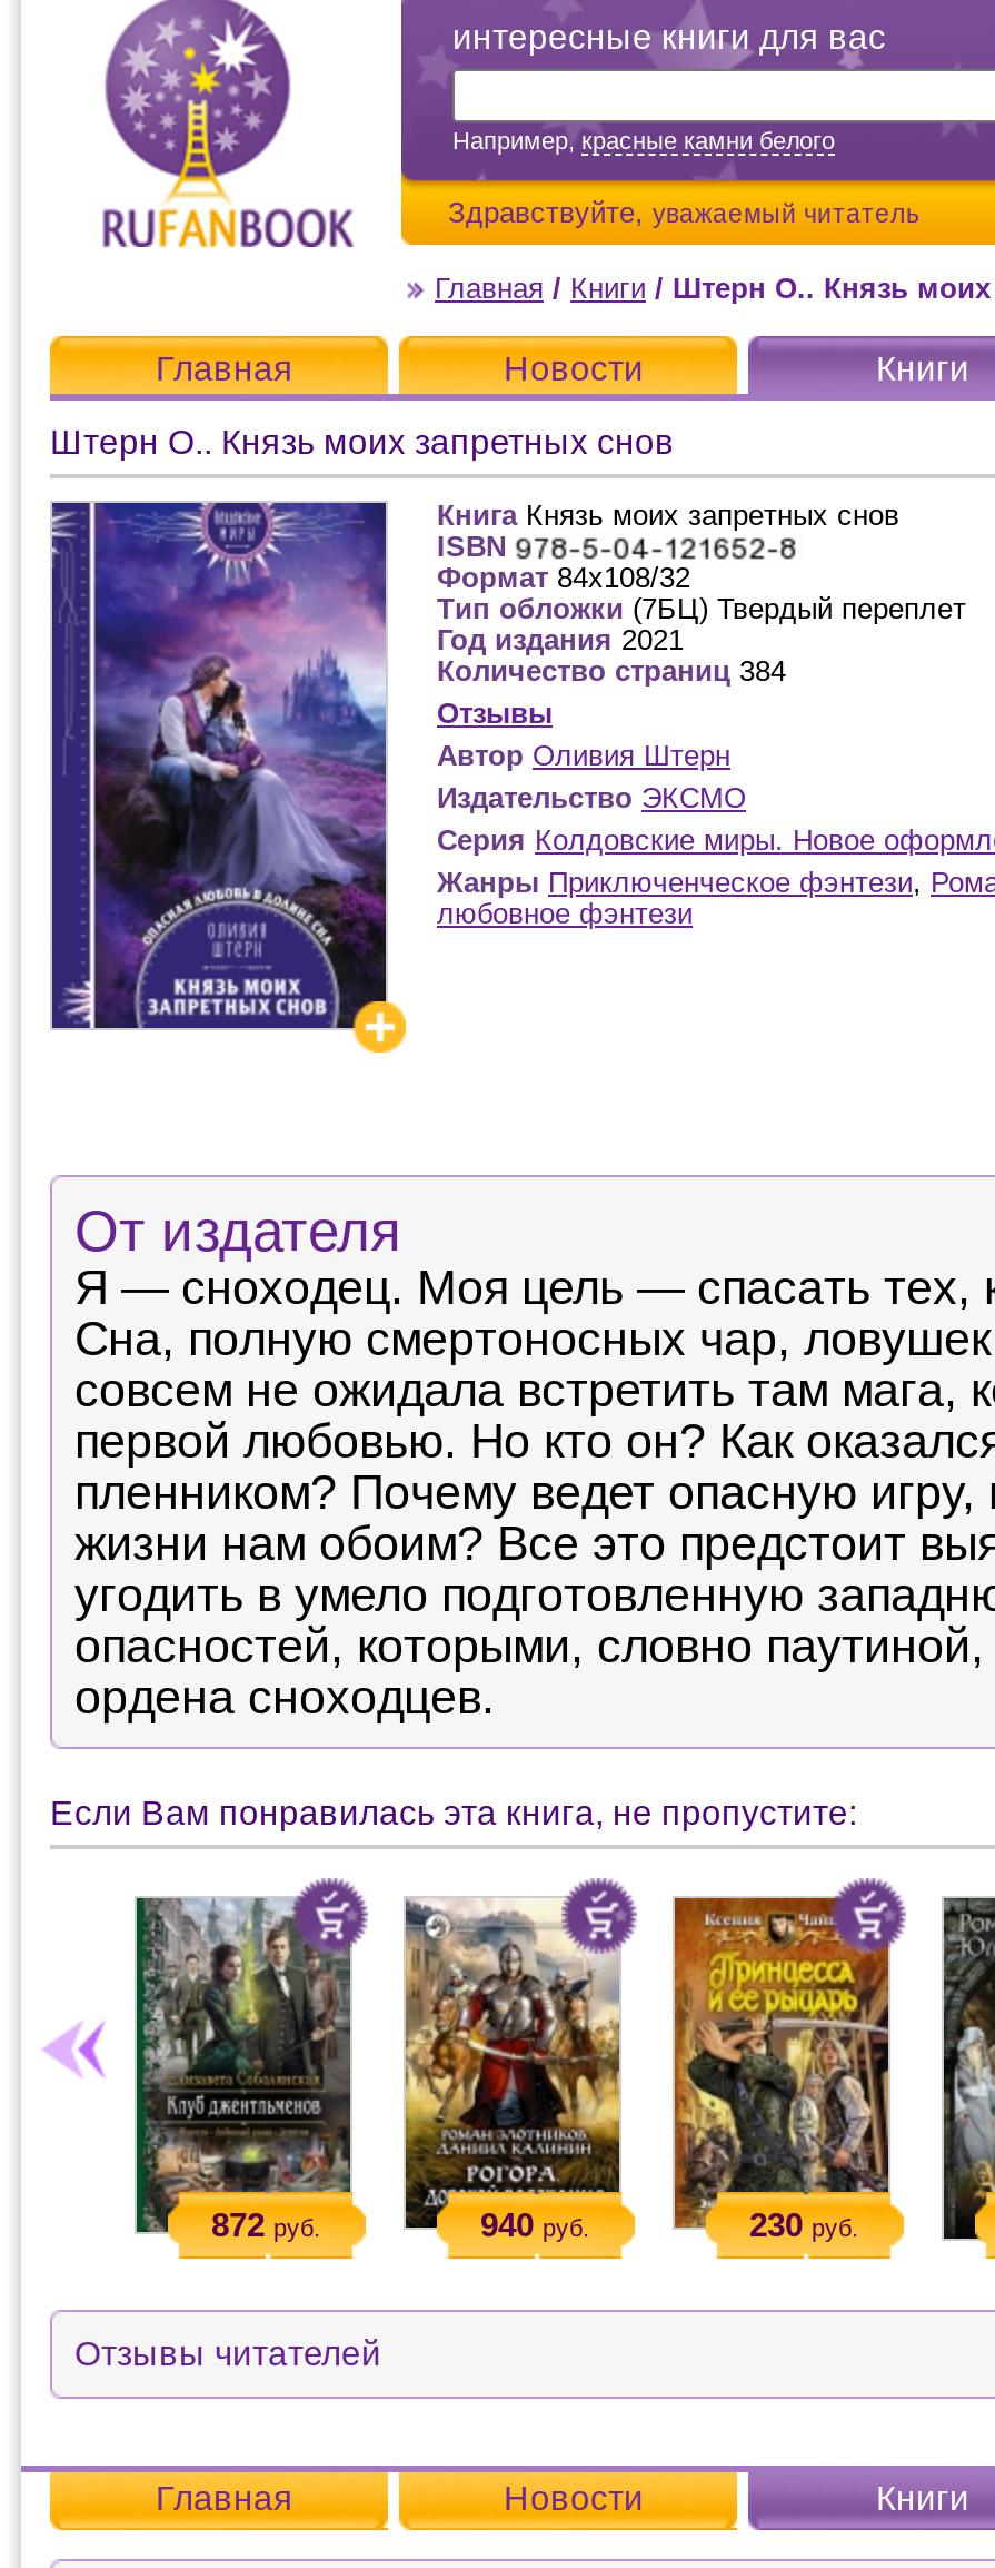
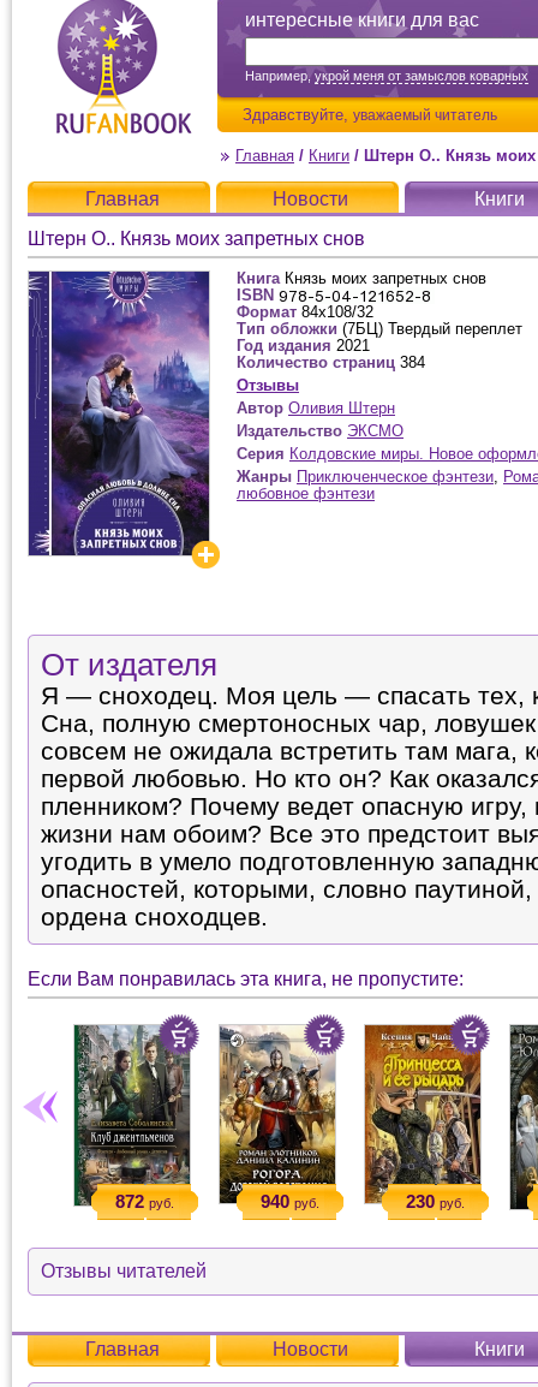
- Например, красные камни белого
+ Например, укрой меня от замыслов коварных
